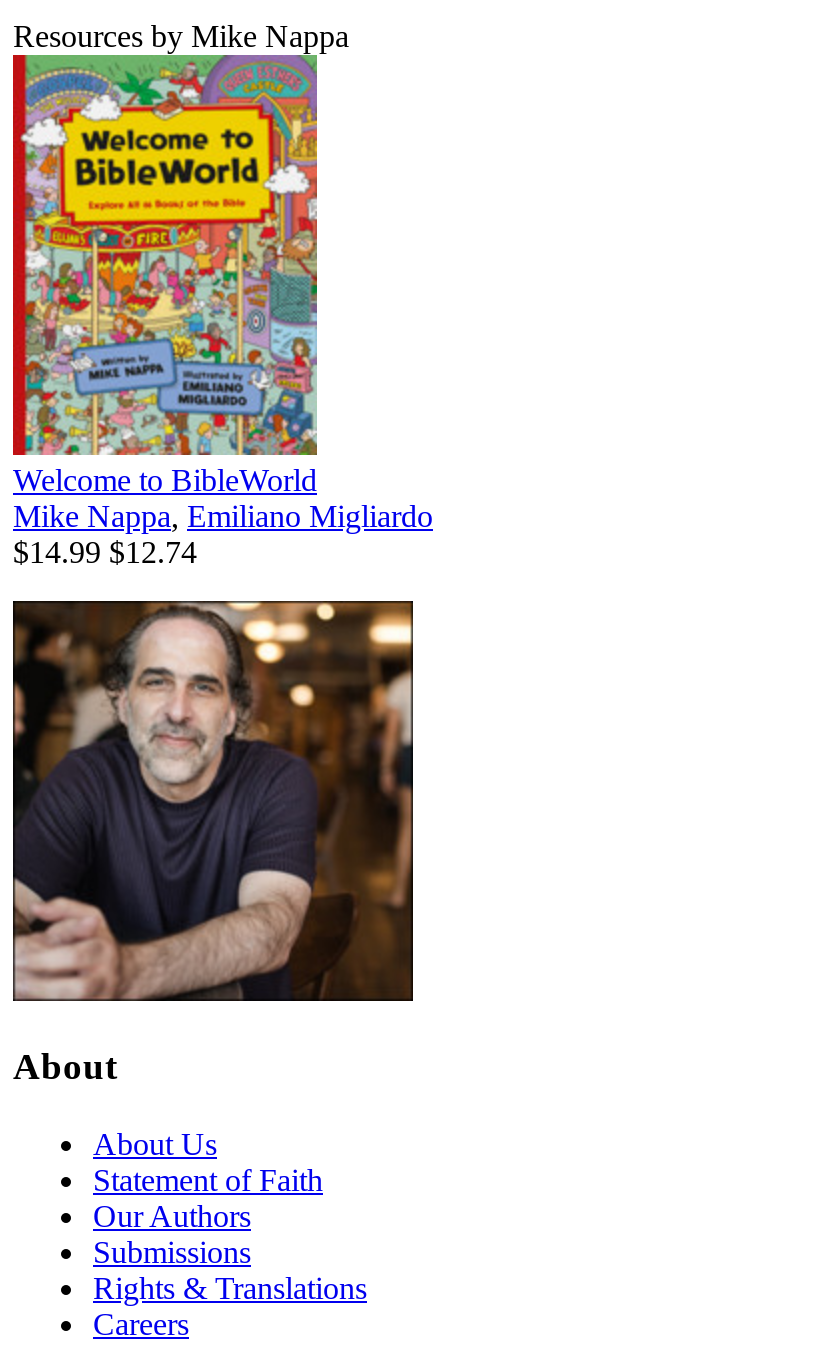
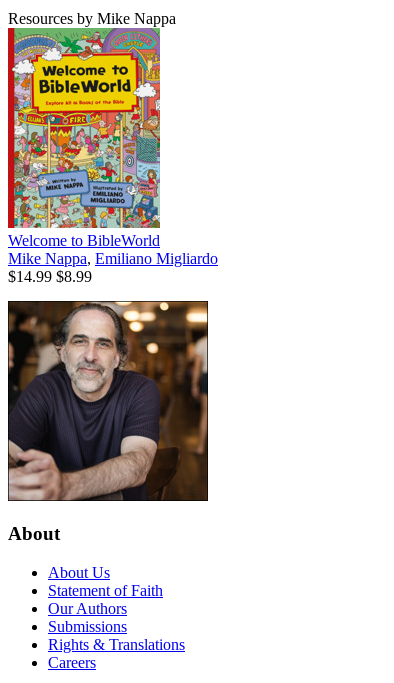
- $14.99 $12.74
+ $14.99 $8.99
